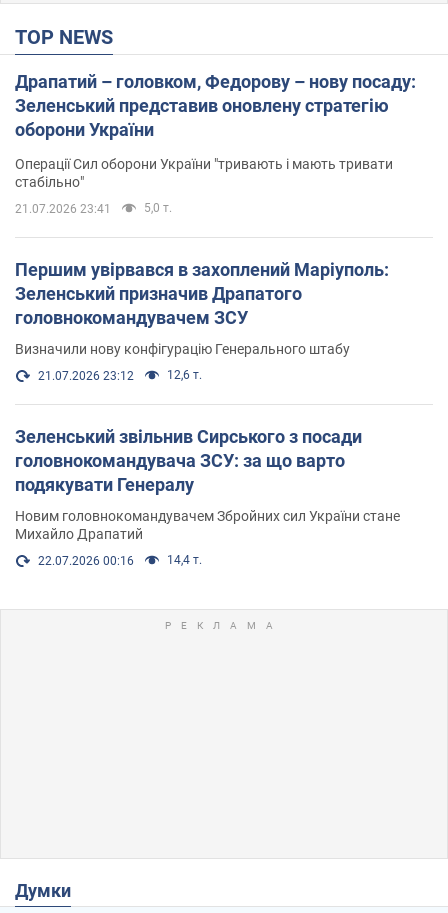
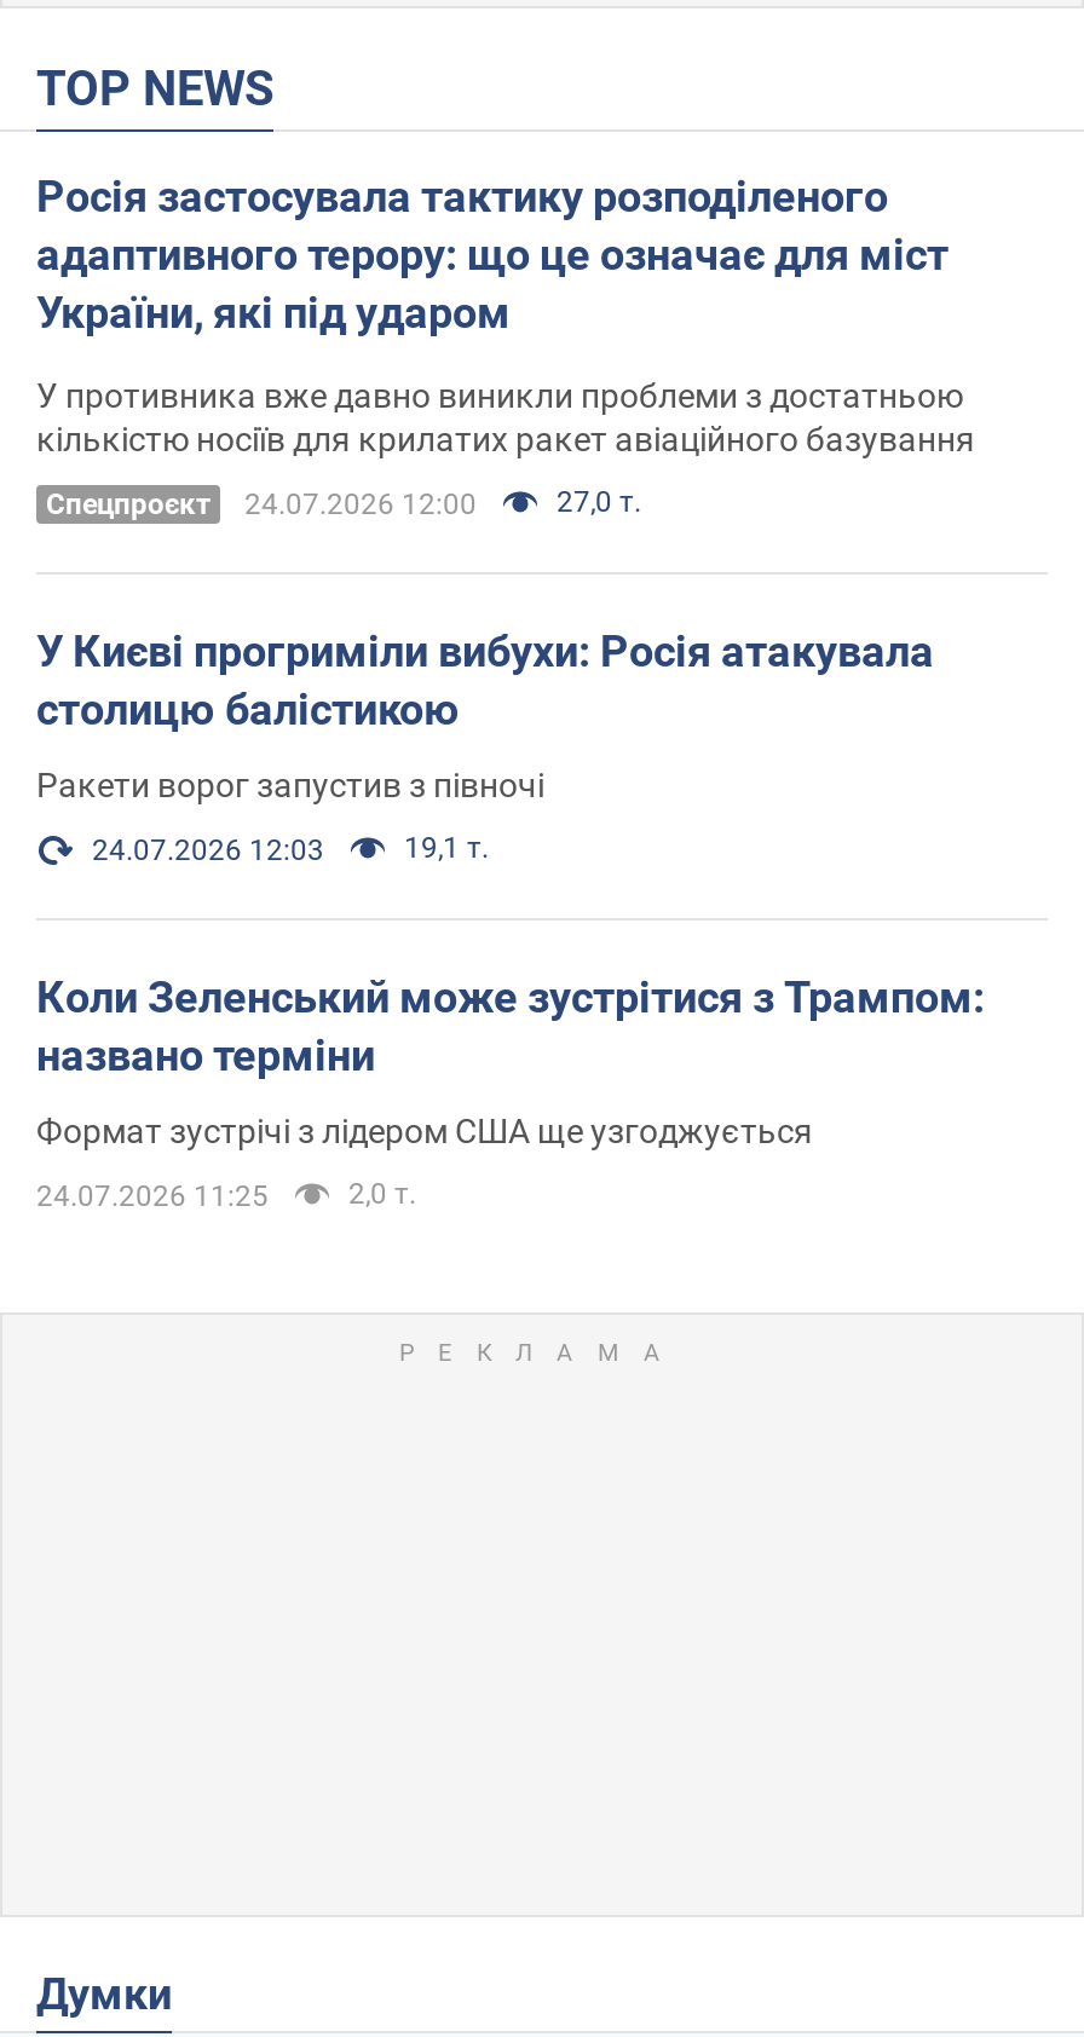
- Драпатий – головком, Федорову – нову посаду:
- Зеленський представив оновлену стратегію
- оборони України
+ Росія застосувала тактику розподіленого
+ адаптивного терору: що це означає для міст
+ України, які під ударом

- Операції Сил оборони України "тривають і мають тривати
- стабільно"
+ У противника вже давно виникли проблеми з достатньою
+ кількістю носіїв для крилатих ракет авіаційного базування

- 21.07.2026 23:41
- 5,0 т.
+ Cпецпроєкт
+ 24.07.2026 12:00
+ 27,0 т.

- Першим увірвався в захоплений Маріуполь:
- Зеленський призначив Драпатого
- головнокомандувачем ЗСУ
+ У Києві прогриміли вибухи: Росія атакувала
+ столицю балістикою

- Визначили нову конфігурацію Генерального штабу
+ Ракети ворог запустив з півночі

- 21.07.2026 23:12
- 12,6 т.
+ 24.07.2026 12:03
+ 19,1 т.

- Зеленський звільнив Сирського з посади
- головнокомандувача ЗСУ: за що варто
- подякувати Генералу
+ Коли Зеленський може зустрітися з Трампом:
+ названо терміни

- Новим головнокомандувачем Збройних сил України стане
- Михайло Драпатий
+ Формат зустрічі з лідером США ще узгоджується

- 22.07.2026 00:16
- 14,4 т.
+ 24.07.2026 11:25
+ 2,0 т.
